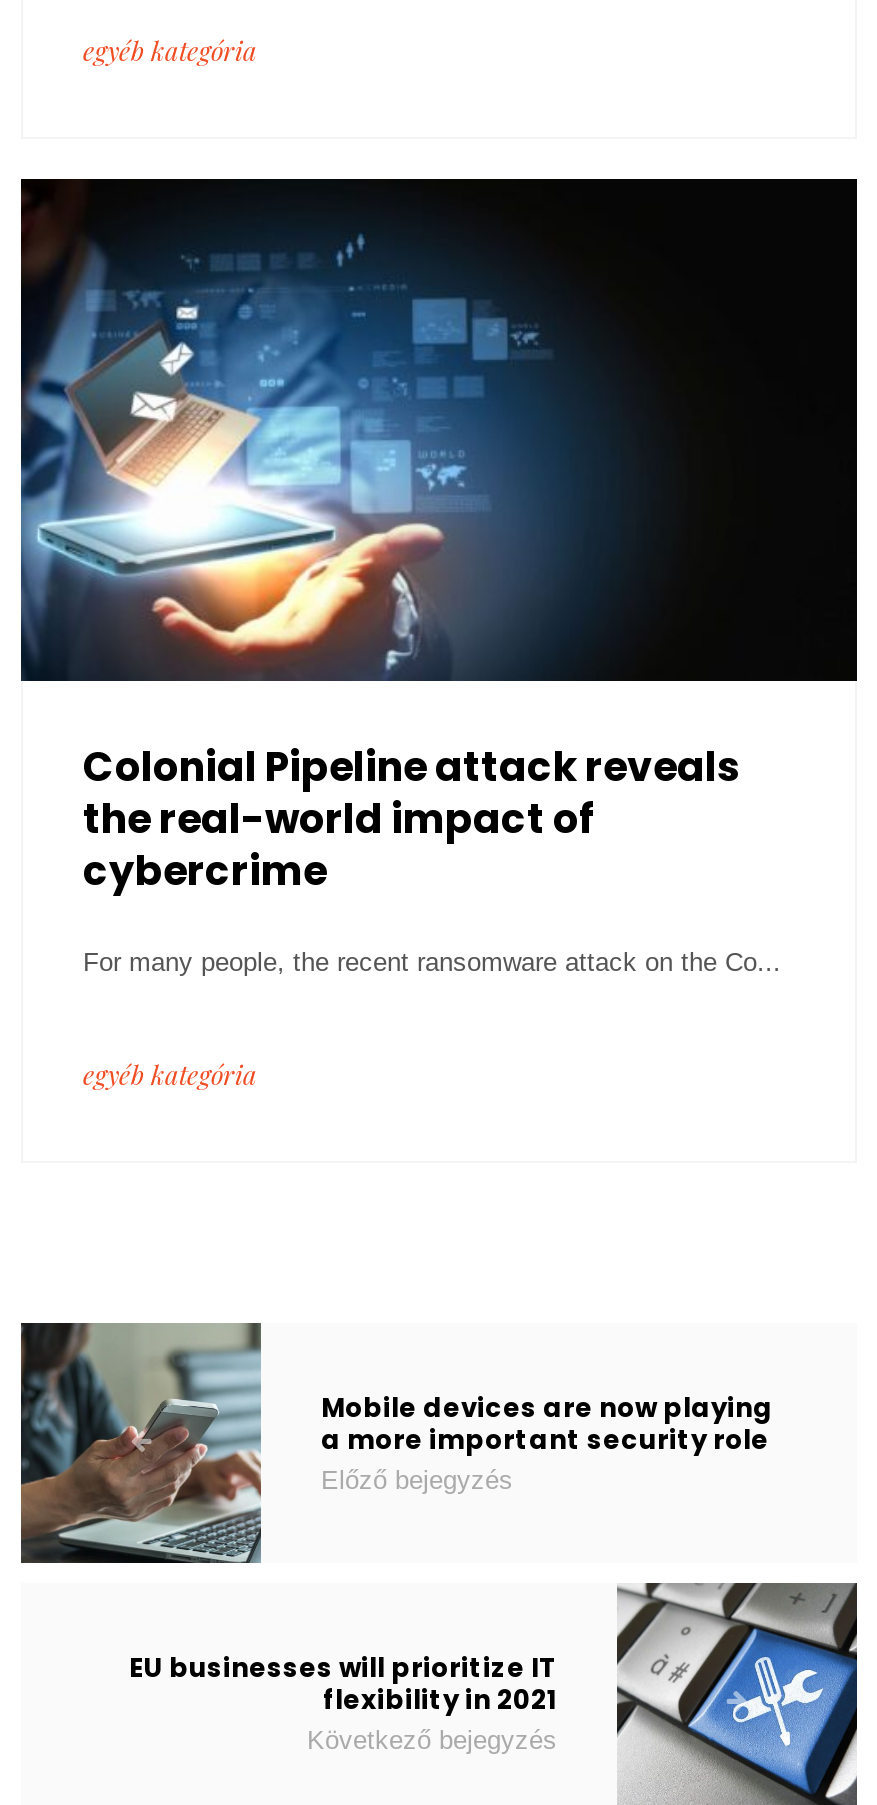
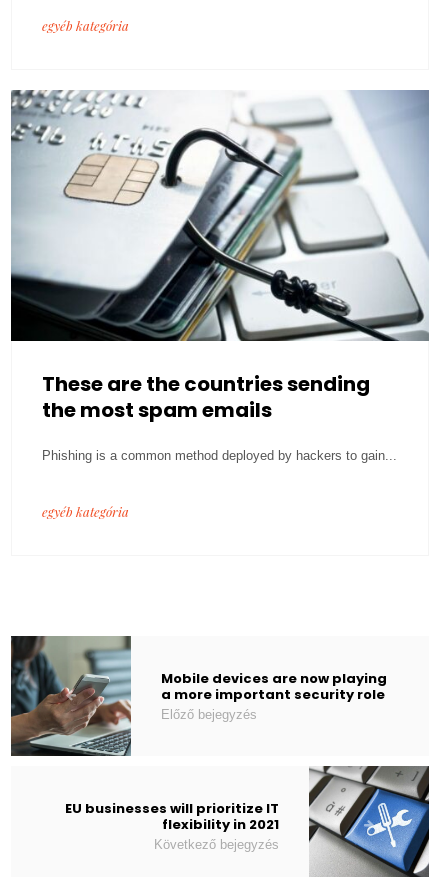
- [image]
- Colonial Pipeline attack reveals
- the real-world impact of
- cybercrime
+ [image]
+ These are the countries sending
+ the most spam emails

- For many people, the recent ransomware attack on the Co...
+ Phishing is a common method deployed by hackers to gain...
